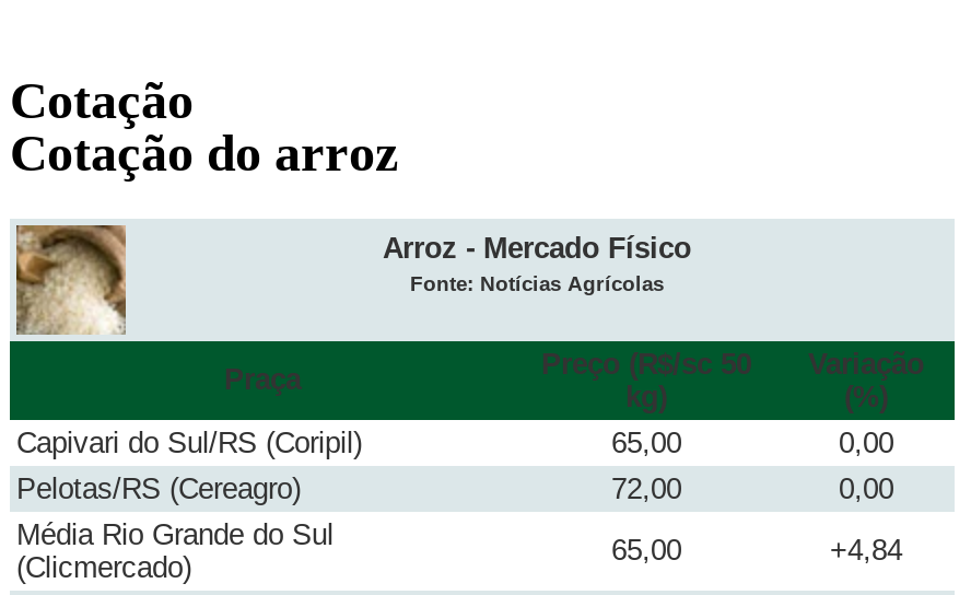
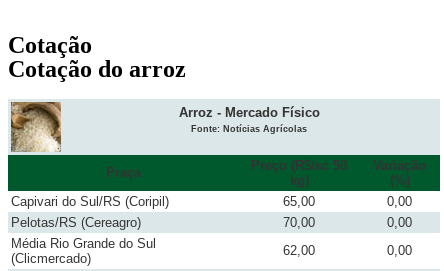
- 72,00
+ 70,00

- 65,00
+ 62,00

- +4,84
+ 0,00
